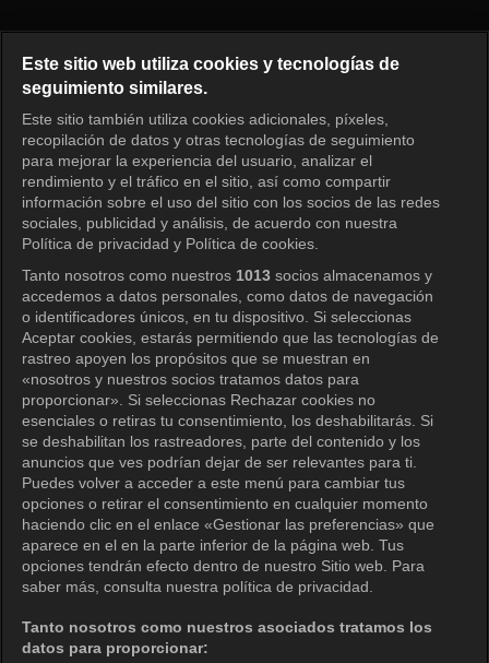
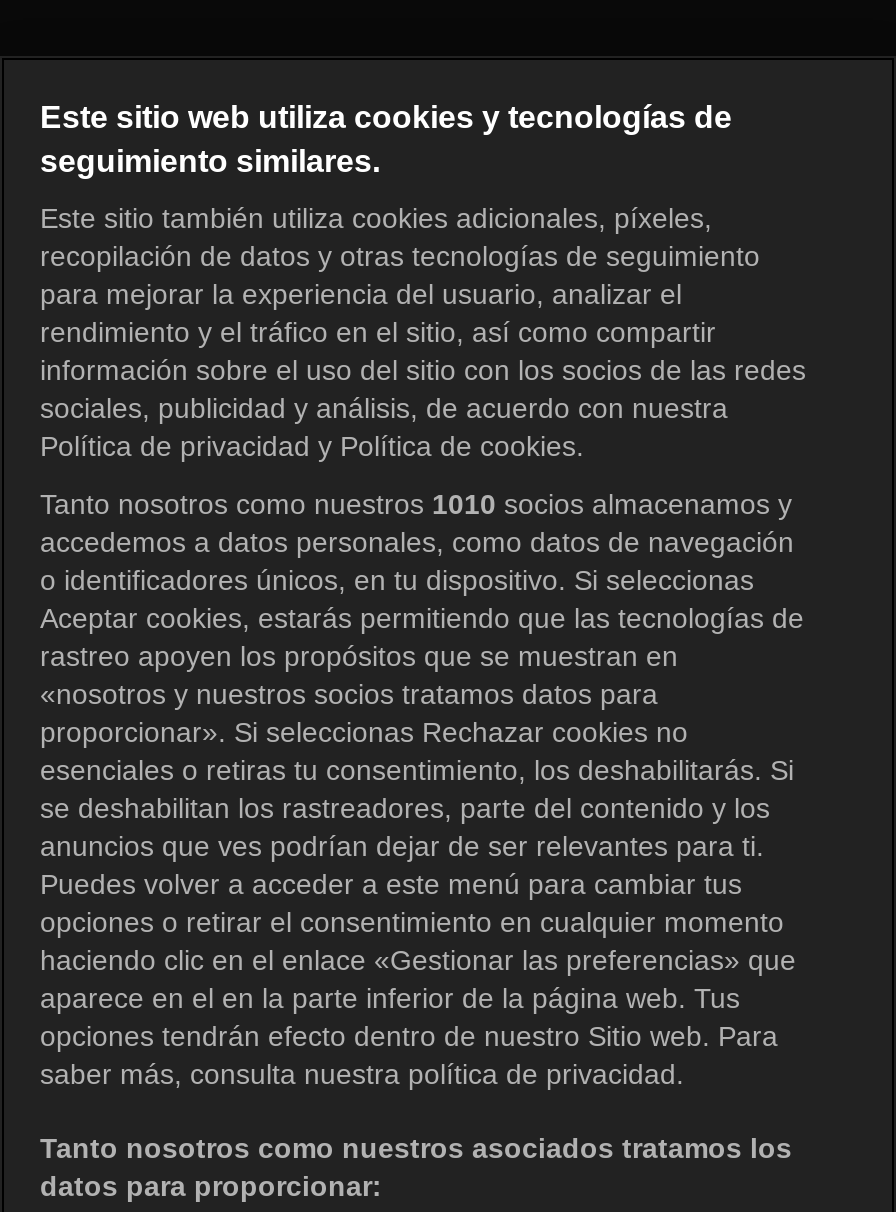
- Tanto nosotros como nuestros 1013 socios almacenamos y
+ Tanto nosotros como nuestros 1010 socios almacenamos y
